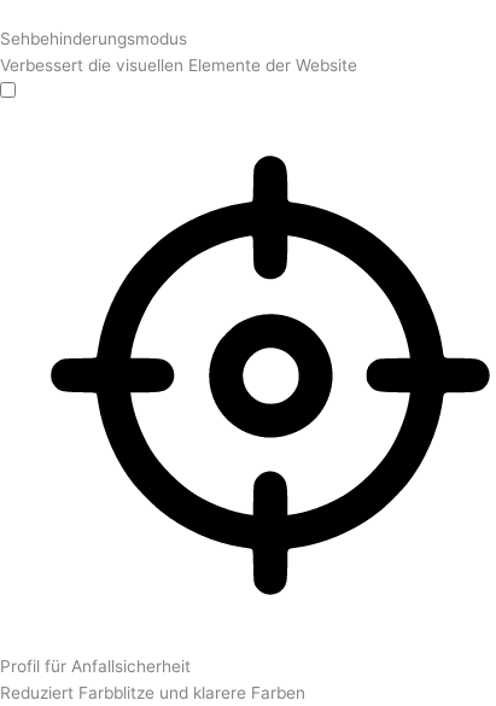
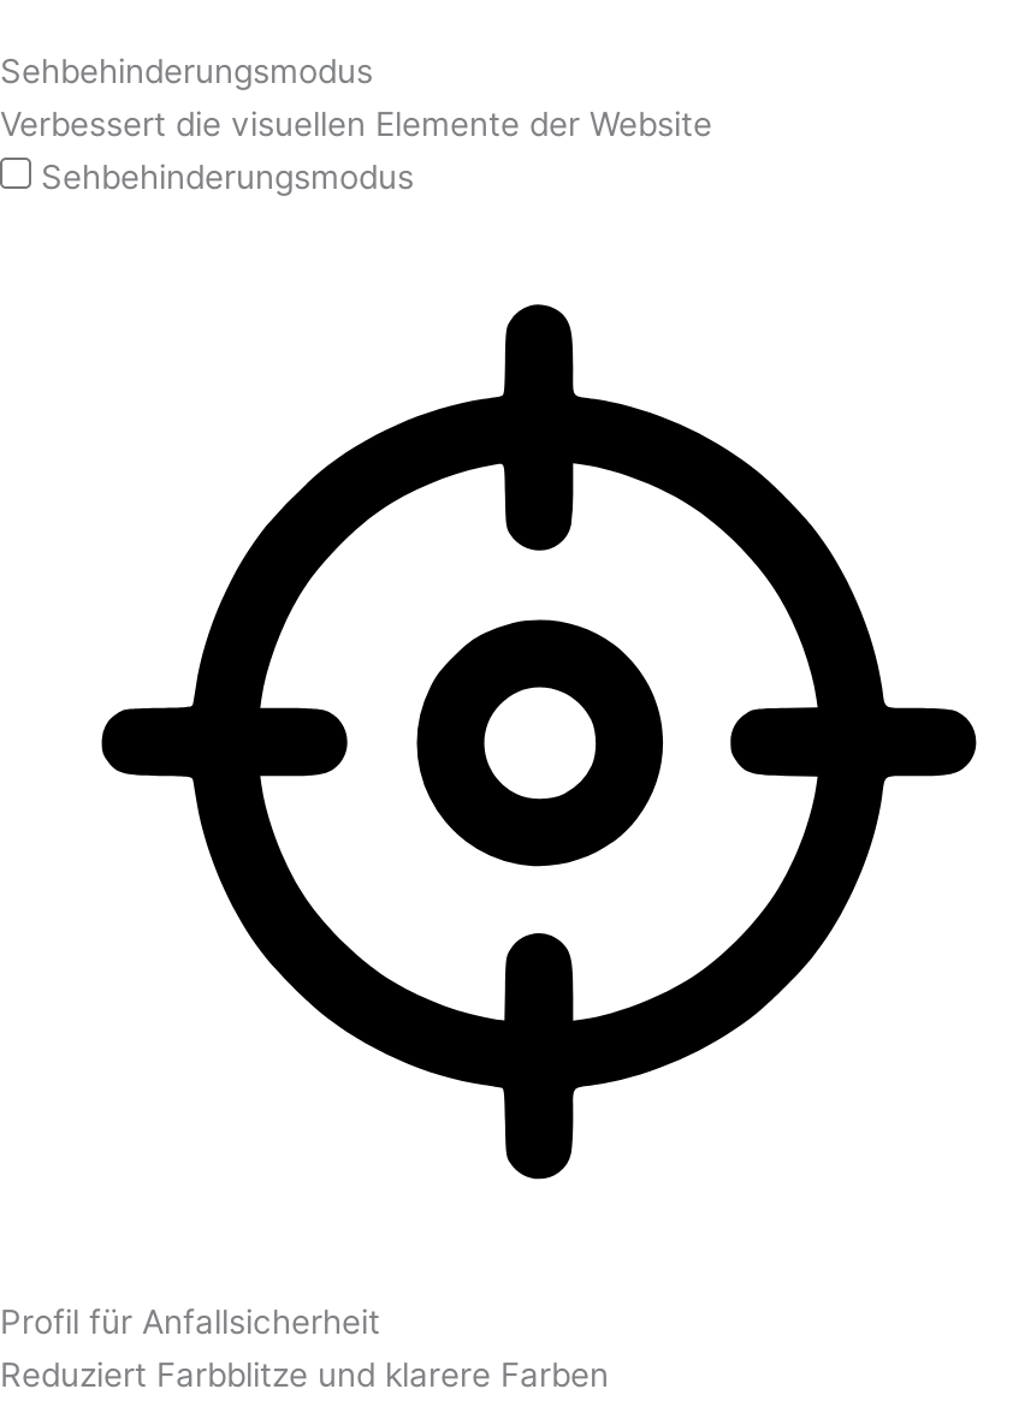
+ Sehbehinderungsmodus
